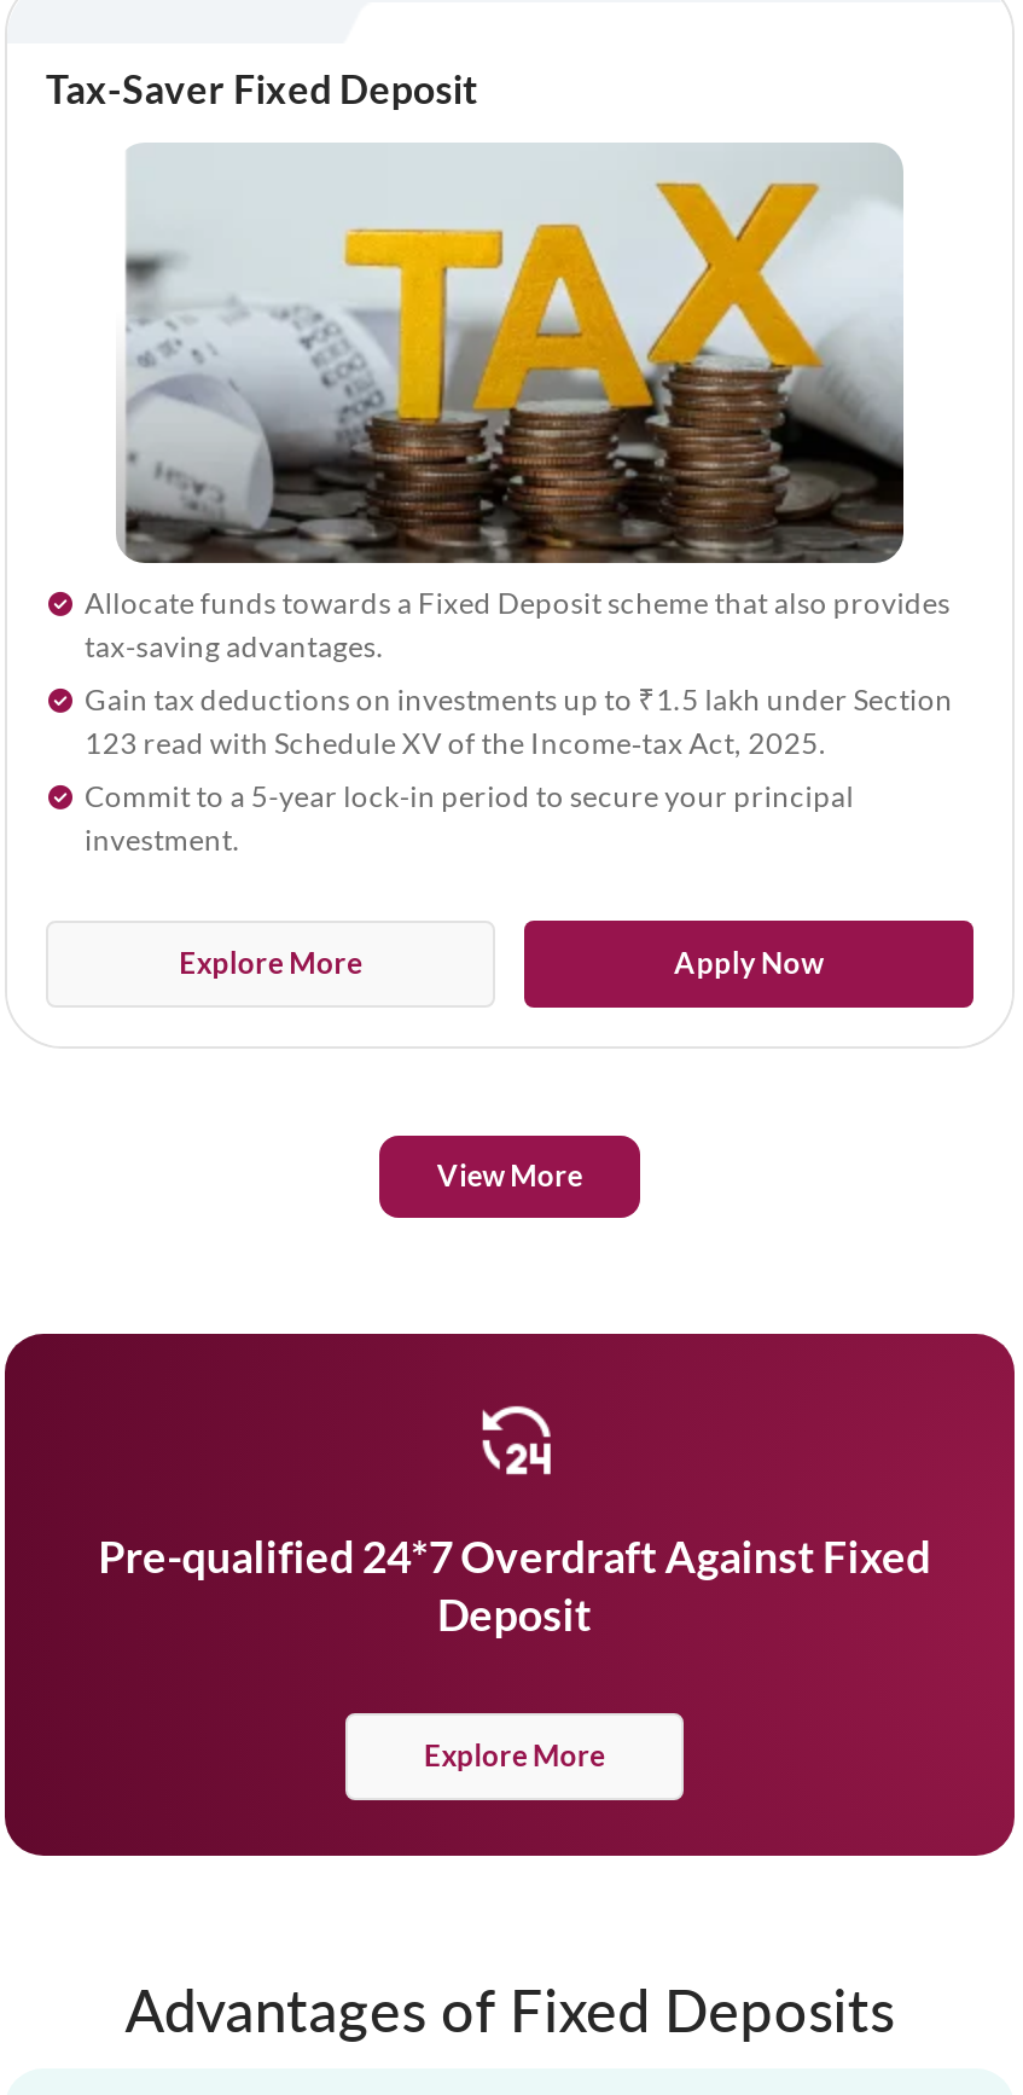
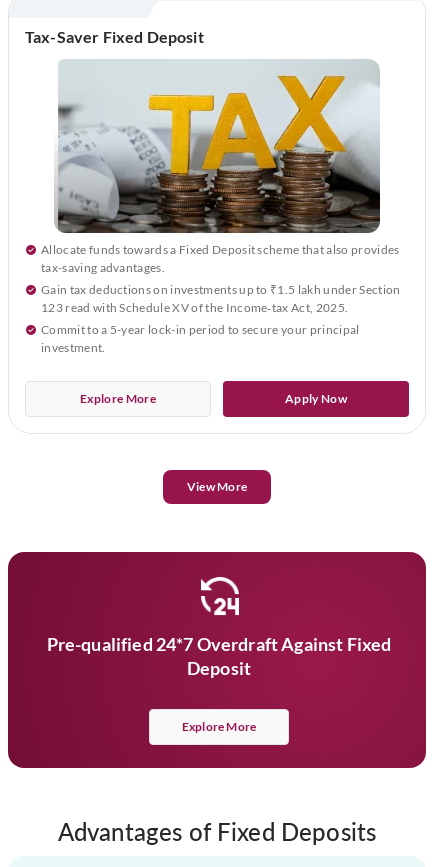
- [image]
+ [image]
